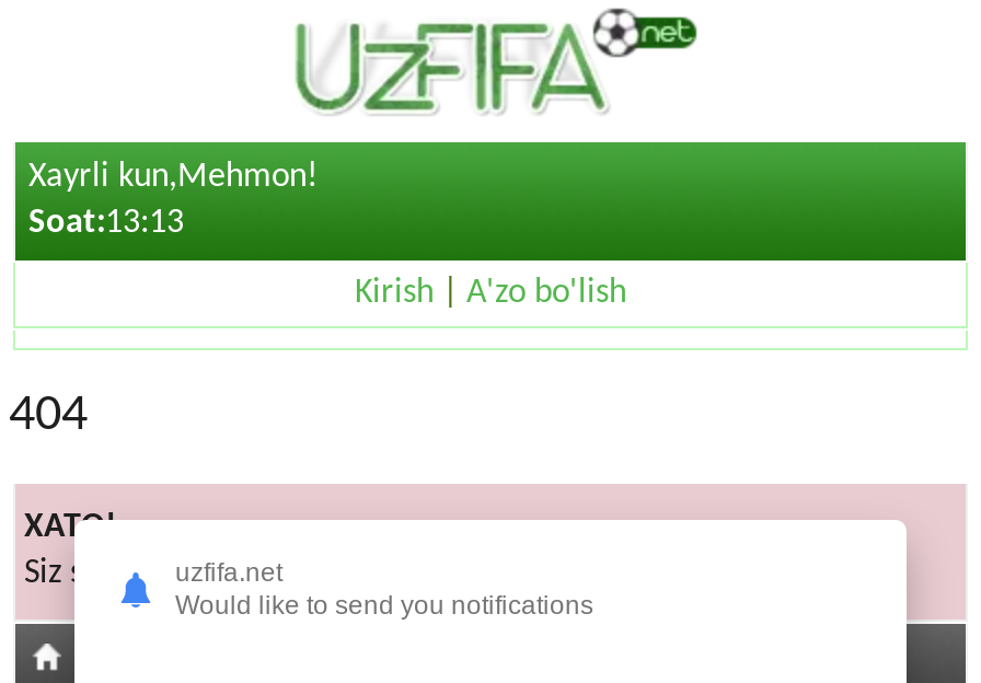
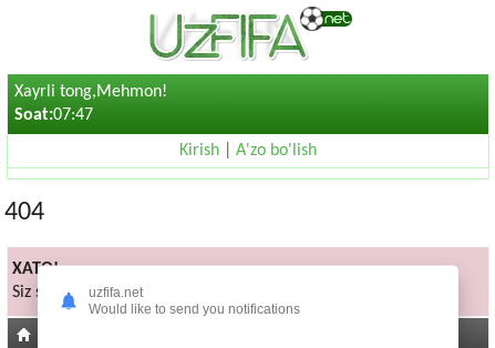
- Xayrli kun,Mehmon!
+ Xayrli tong,Mehmon!

- Soat:13:13
+ Soat:07:47
